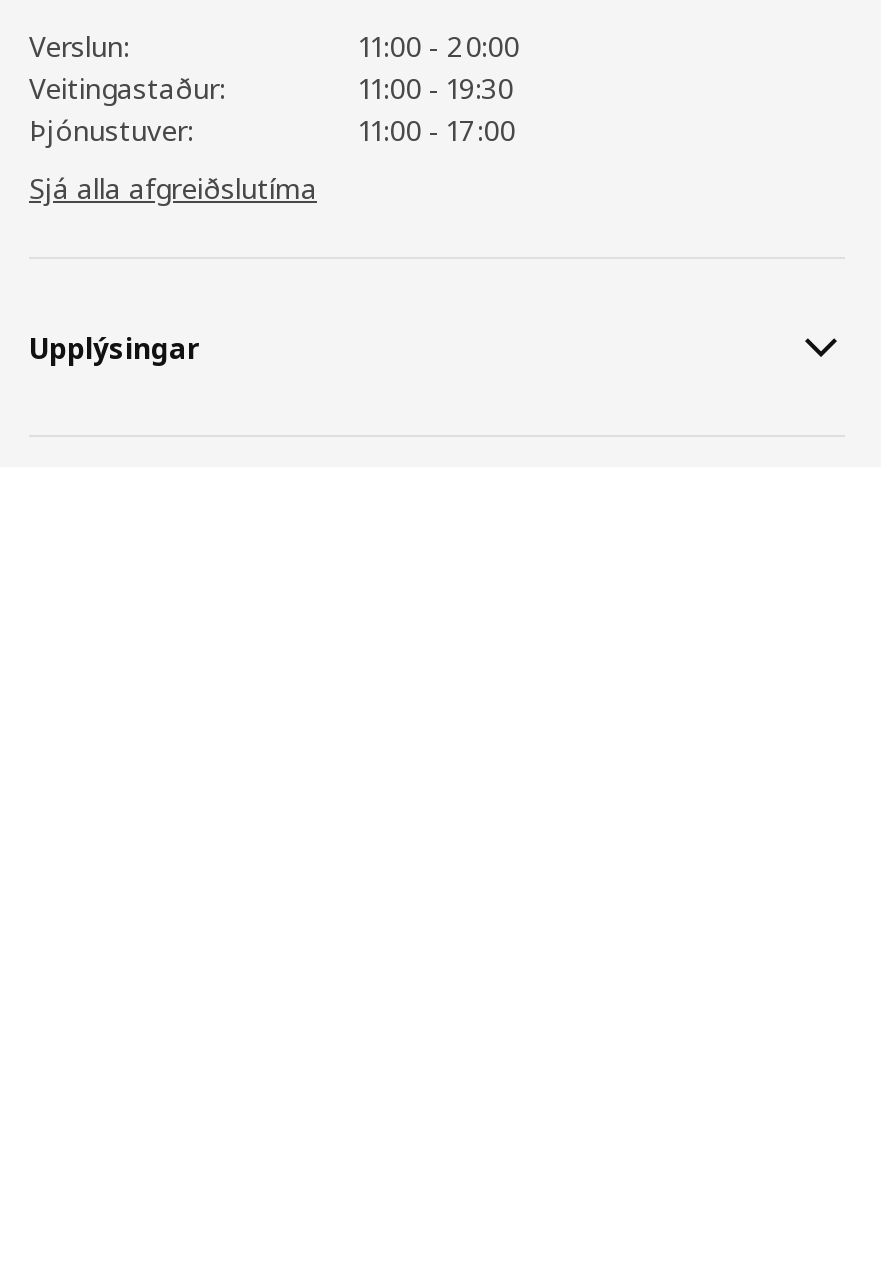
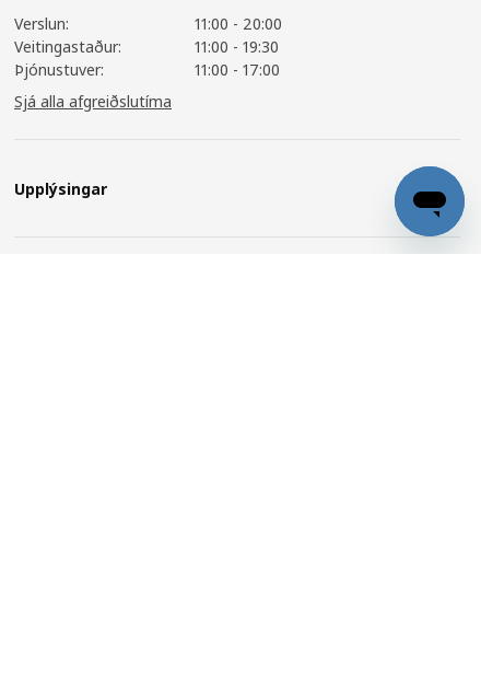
+ [image]
